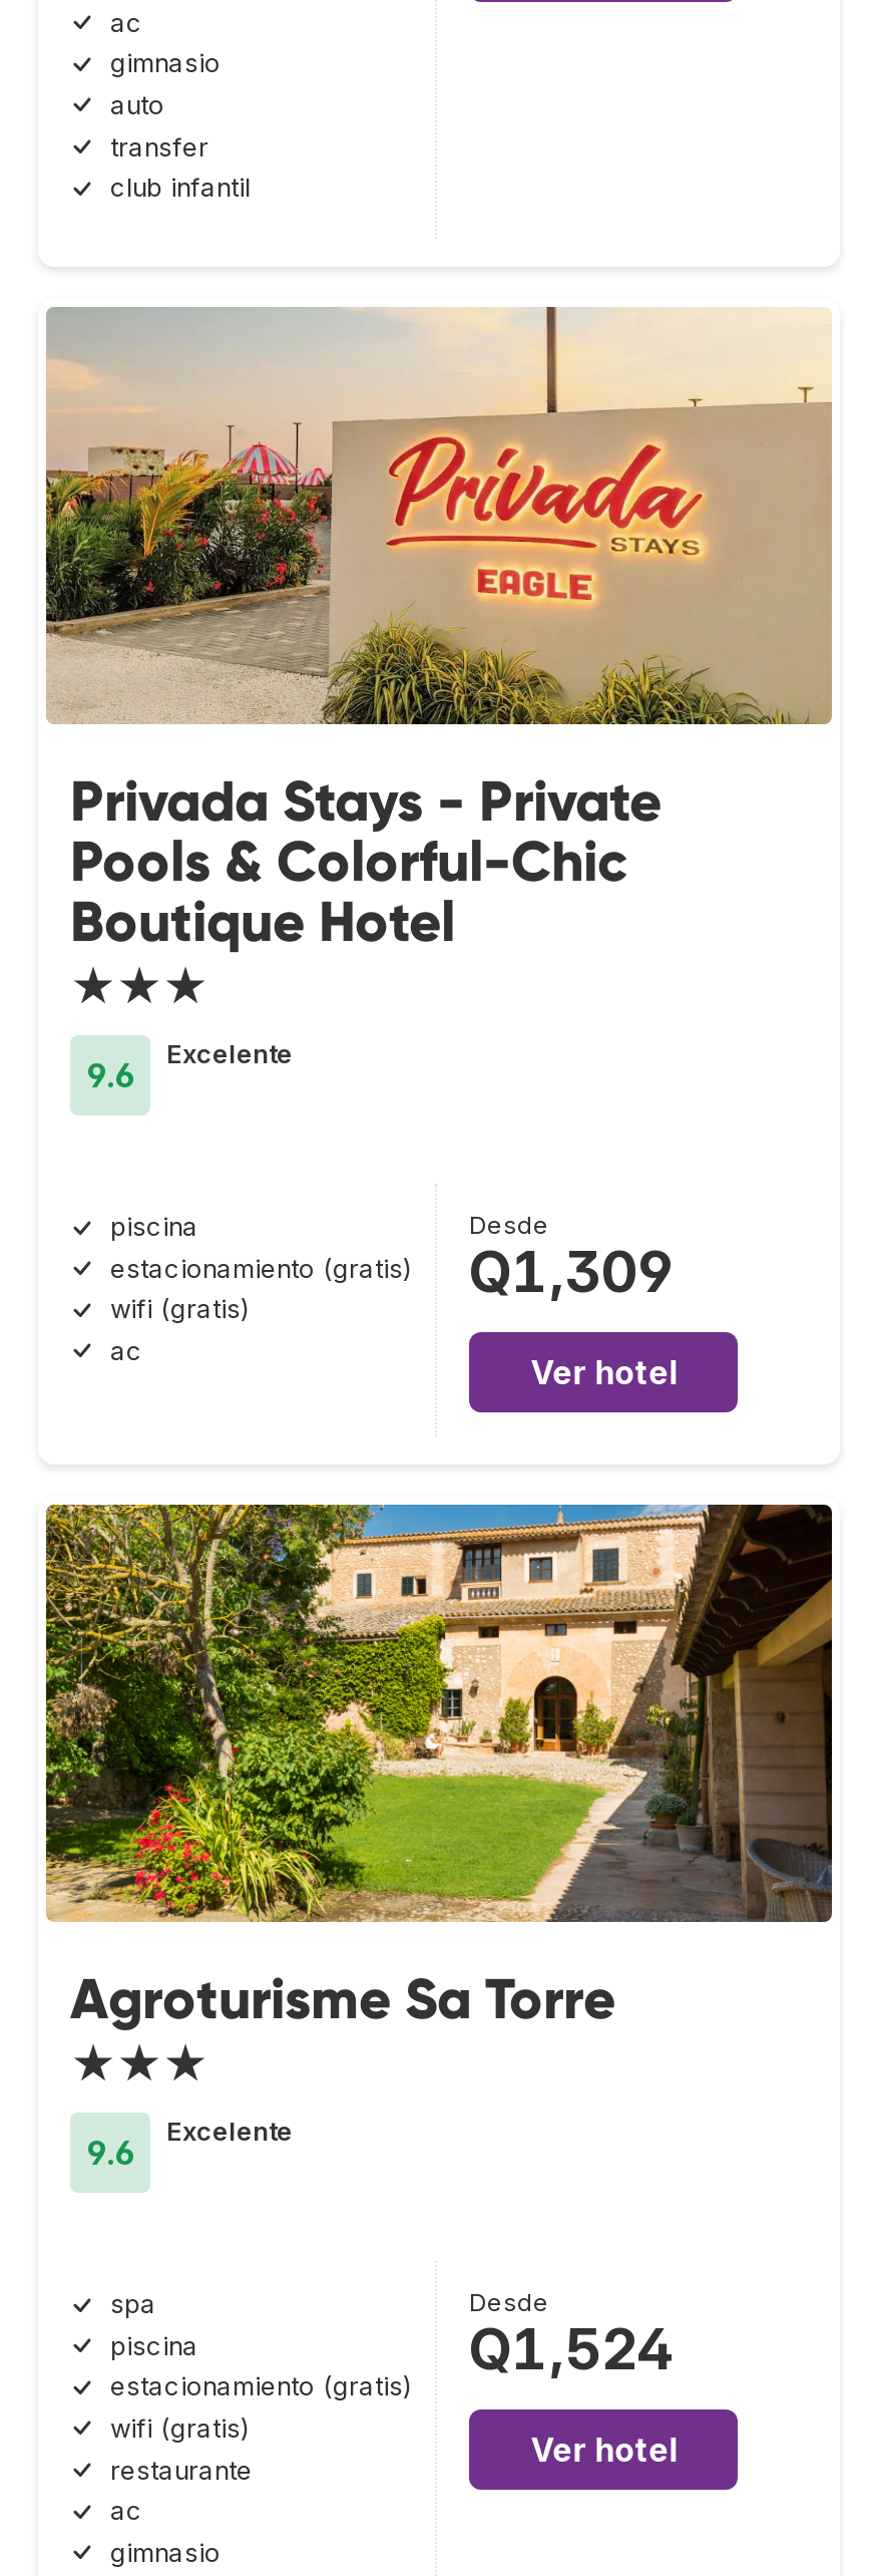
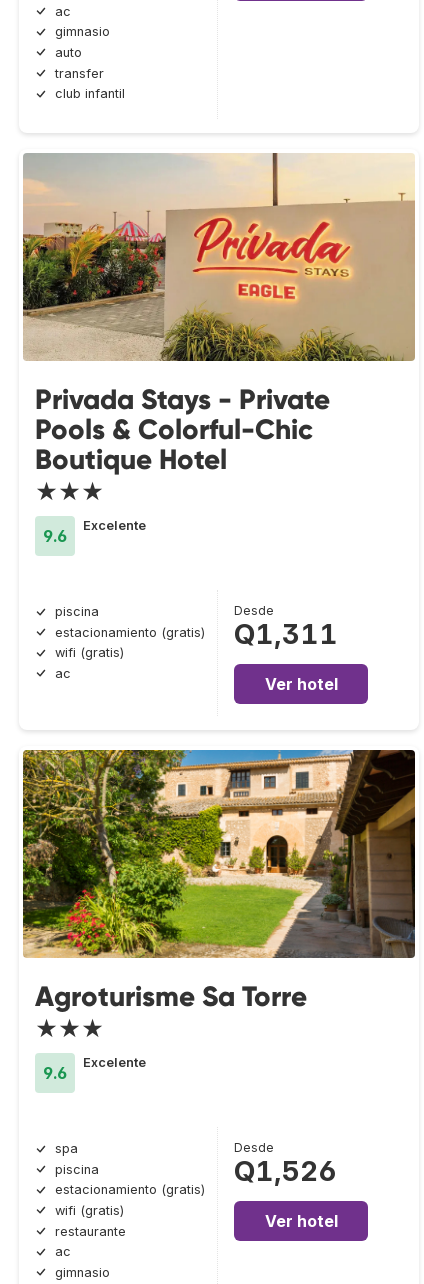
- estacionamiento (gratis) Q1,309
+ estacionamiento (gratis) Q1,311

- Q1,524
+ Q1,526
